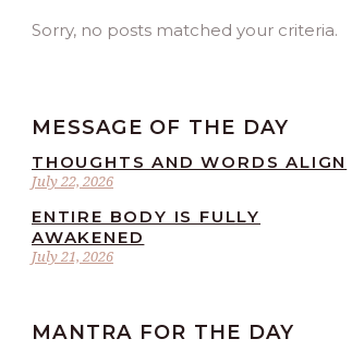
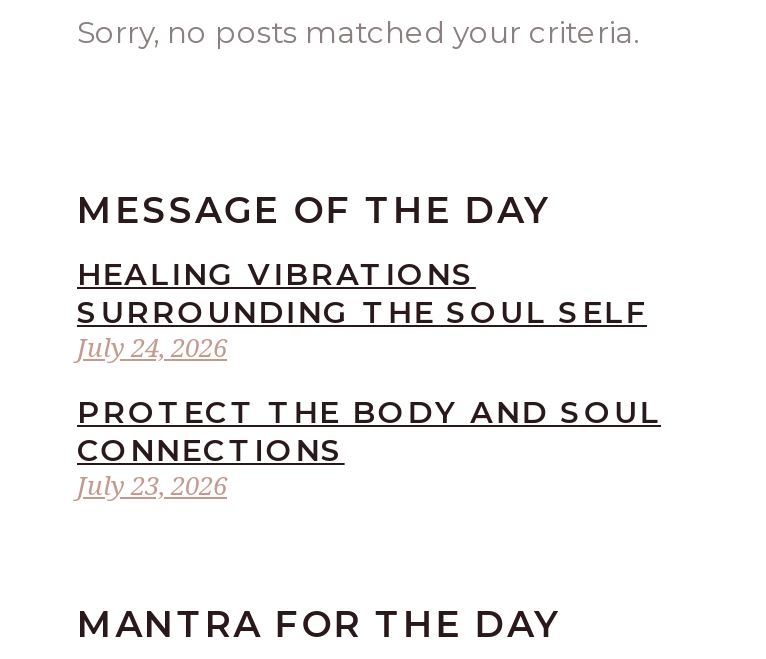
- THOUGHTS AND WORDS ALIGN
+ HEALING VIBRATIONS
+ SURROUNDING THE SOUL SELF

- July 22, 2026
+ July 24, 2026

- ENTIRE BODY IS FULLY
- AWAKENED
+ PROTECT THE BODY AND SOUL
+ CONNECTIONS

- July 21, 2026
+ July 23, 2026
